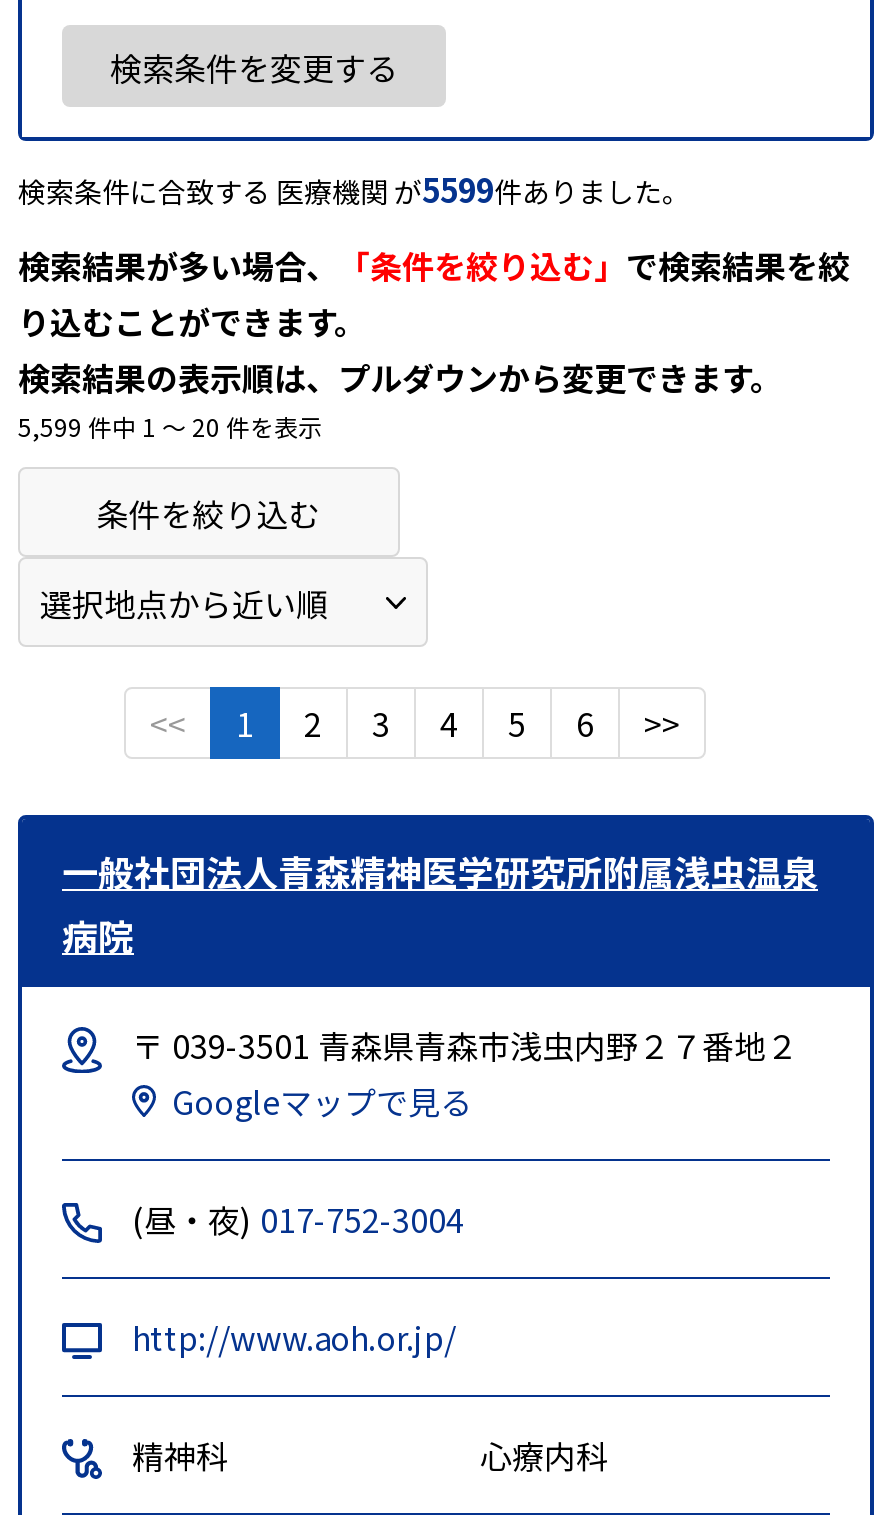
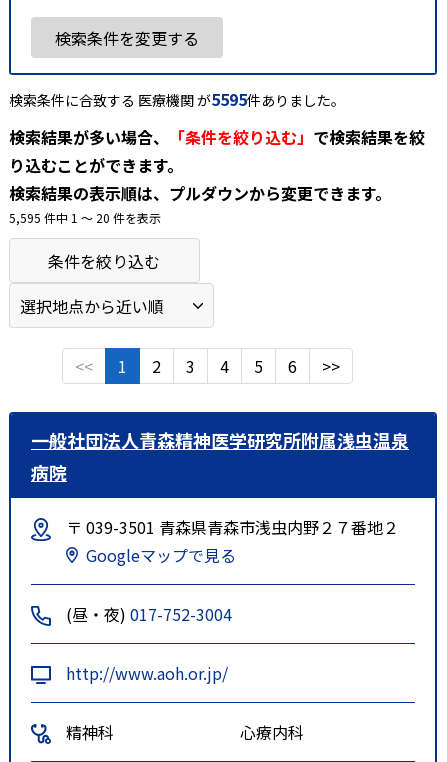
- 検索条件に合致する 医療機関 が5599件ありました。
+ 検索条件に合致する 医療機関 が5595件ありました。

- 5,599 件中 1 〜 20 件を表示
+ 5,595 件中 1 〜 20 件を表示
